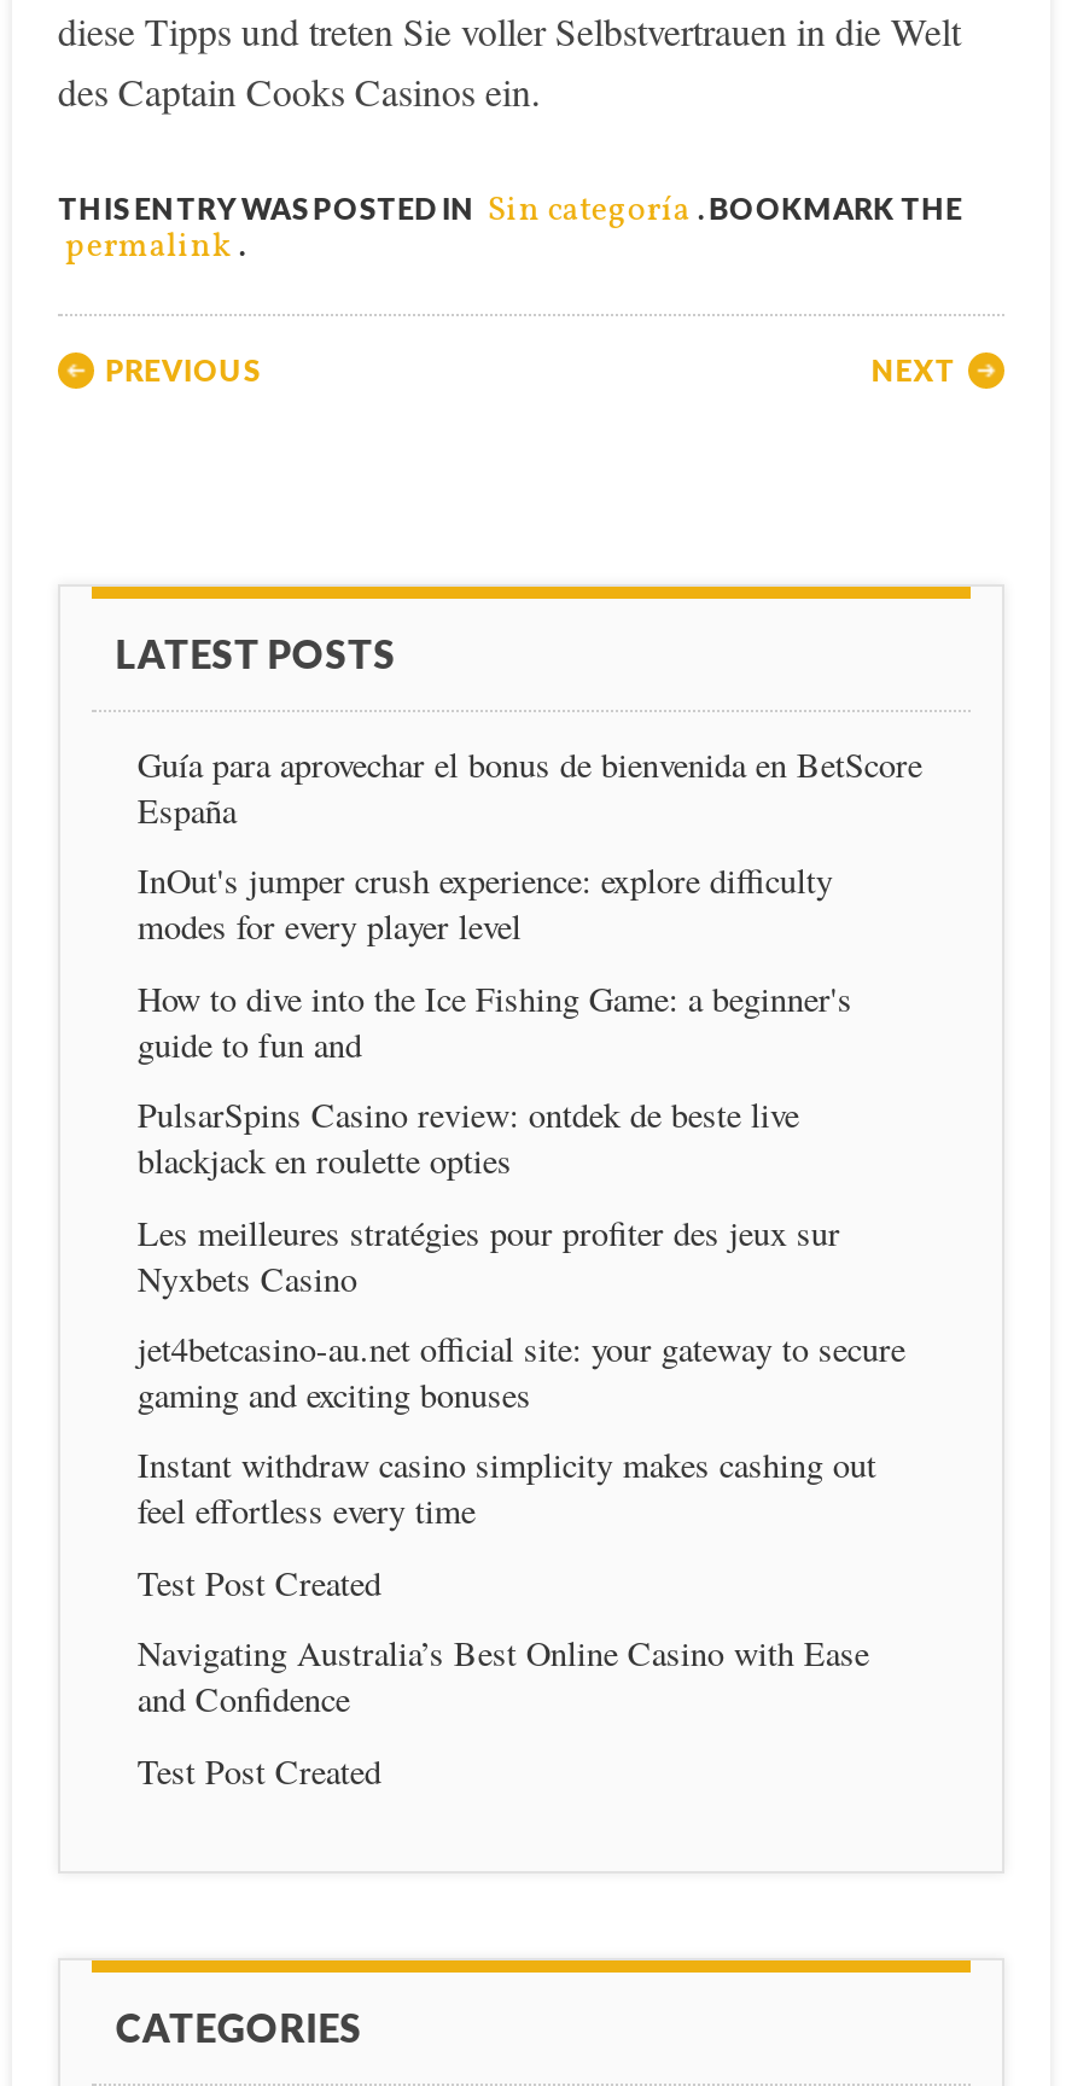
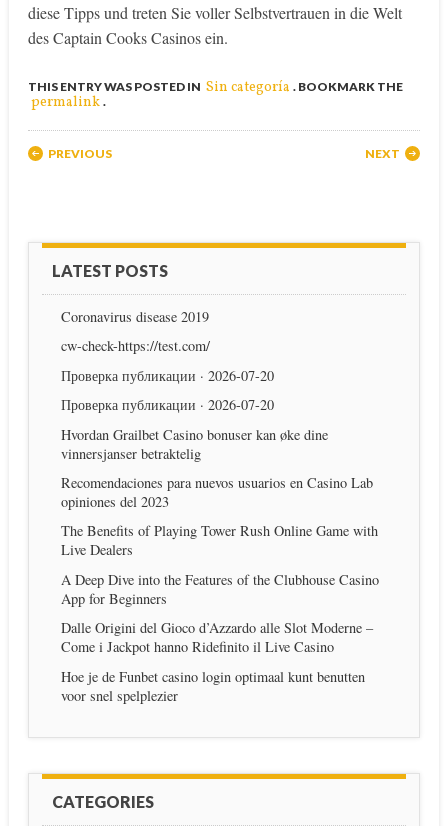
- Guía para aprovechar el bonus de bienvenida en BetScore
- España
+ Coronavirus disease 2019

- InOut's jumper crush experience: explore difficulty
- modes for every player level
+ cw-check-https://test.com/

- How to dive into the Ice Fishing Game: a beginner's
- guide to fun and
+ Проверка публикации · 2026-07-20

- PulsarSpins Casino review: ontdek de beste live
- blackjack en roulette opties
+ Проверка публикации · 2026-07-20

- Les meilleures stratégies pour profiter des jeux sur
- Nyxbets Casino
+ Hvordan Grailbet Casino bonuser kan øke dine
+ vinnersjanser betraktelig

- jet4betcasino-au.net official site: your gateway to secure
- gaming and exciting bonuses
+ Recomendaciones para nuevos usuarios en Casino Lab
+ opiniones del 2023

- Instant withdraw casino simplicity makes cashing out
- feel effortless every time
+ The Benefits of Playing Tower Rush Online Game with
+ Live Dealers

- Test Post Created
+ A Deep Dive into the Features of the Clubhouse Casino
+ App for Beginners

- Navigating Australia’s Best Online Casino with Ease
- and Confidence
+ Dalle Origini del Gioco d’Azzardo alle Slot Moderne –
+ Come i Jackpot hanno Ridefinito il Live Casino

- Test Post Created
+ Hoe je de Funbet casino login optimaal kunt benutten
+ voor snel spelplezier
